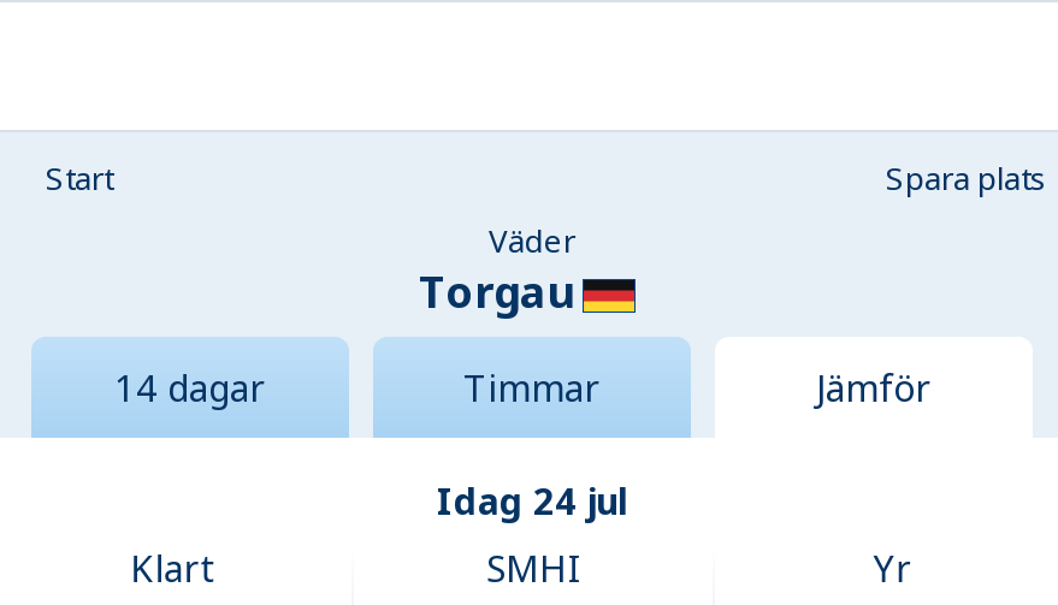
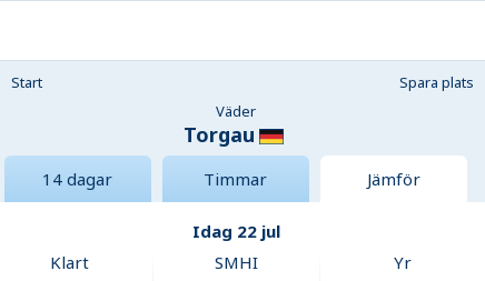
- Idag 24 jul
+ Idag 22 jul
